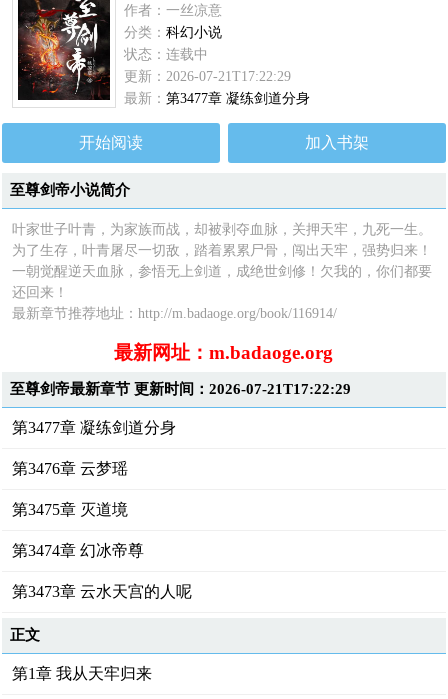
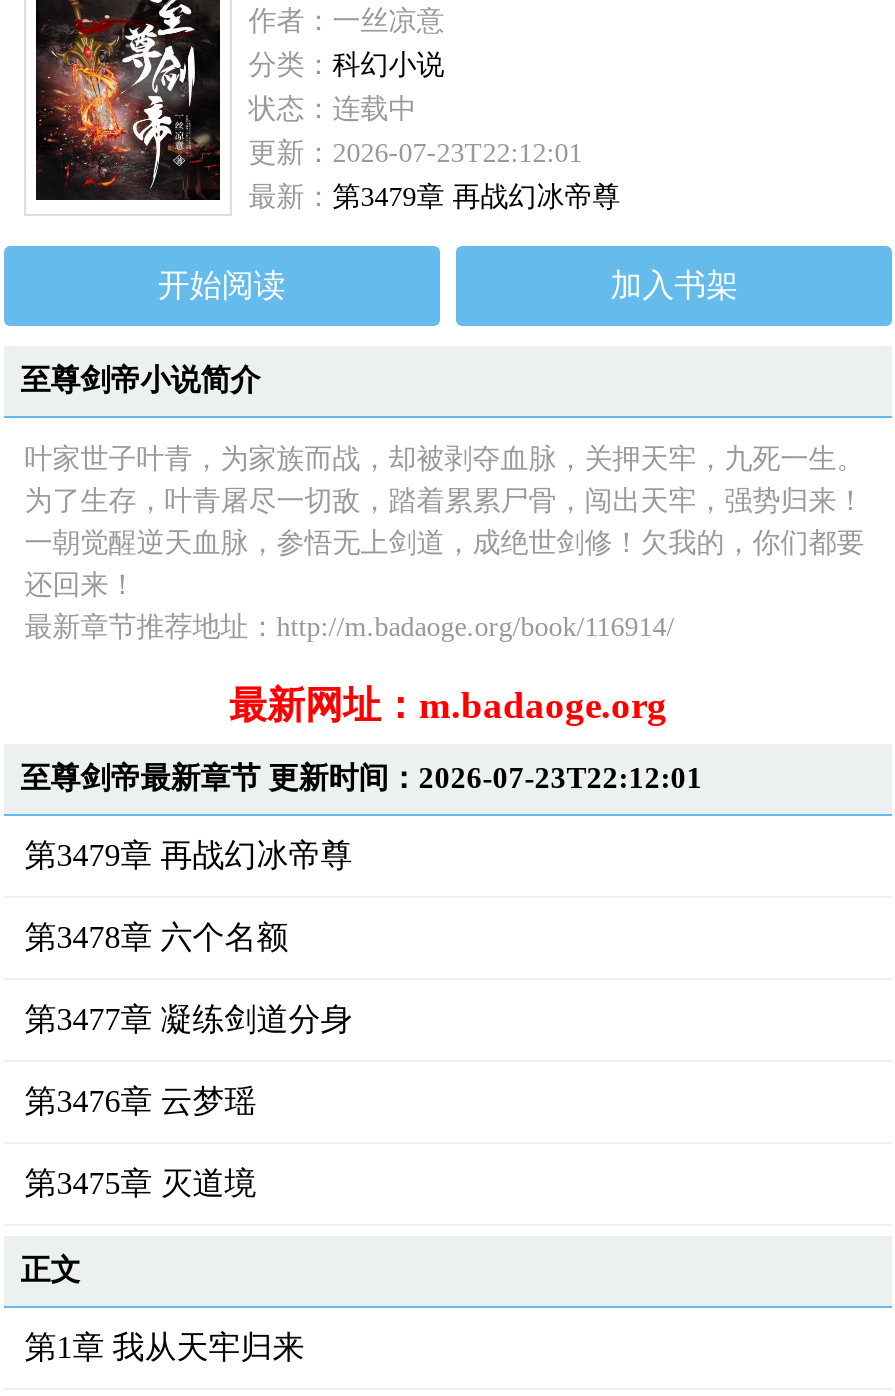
- 更新：2026-07-21T17:22:29
+ 更新：2026-07-23T22:12:01

- 最新：第3477章 凝练剑道分身
+ 最新：第3479章 再战幻冰帝尊

- 至尊剑帝最新章节 更新时间：2026-07-21T17:22:29
+ 至尊剑帝最新章节 更新时间：2026-07-23T22:12:01
+ 第3479章 再战幻冰帝尊
+ 第3478章 六个名额

moved down: 第3477章 凝练剑道分身 | 第3476章 云梦瑶 | 第3475章 灭道境

- 第3474章 幻冰帝尊
- 第3473章 云水天宫的人呢
